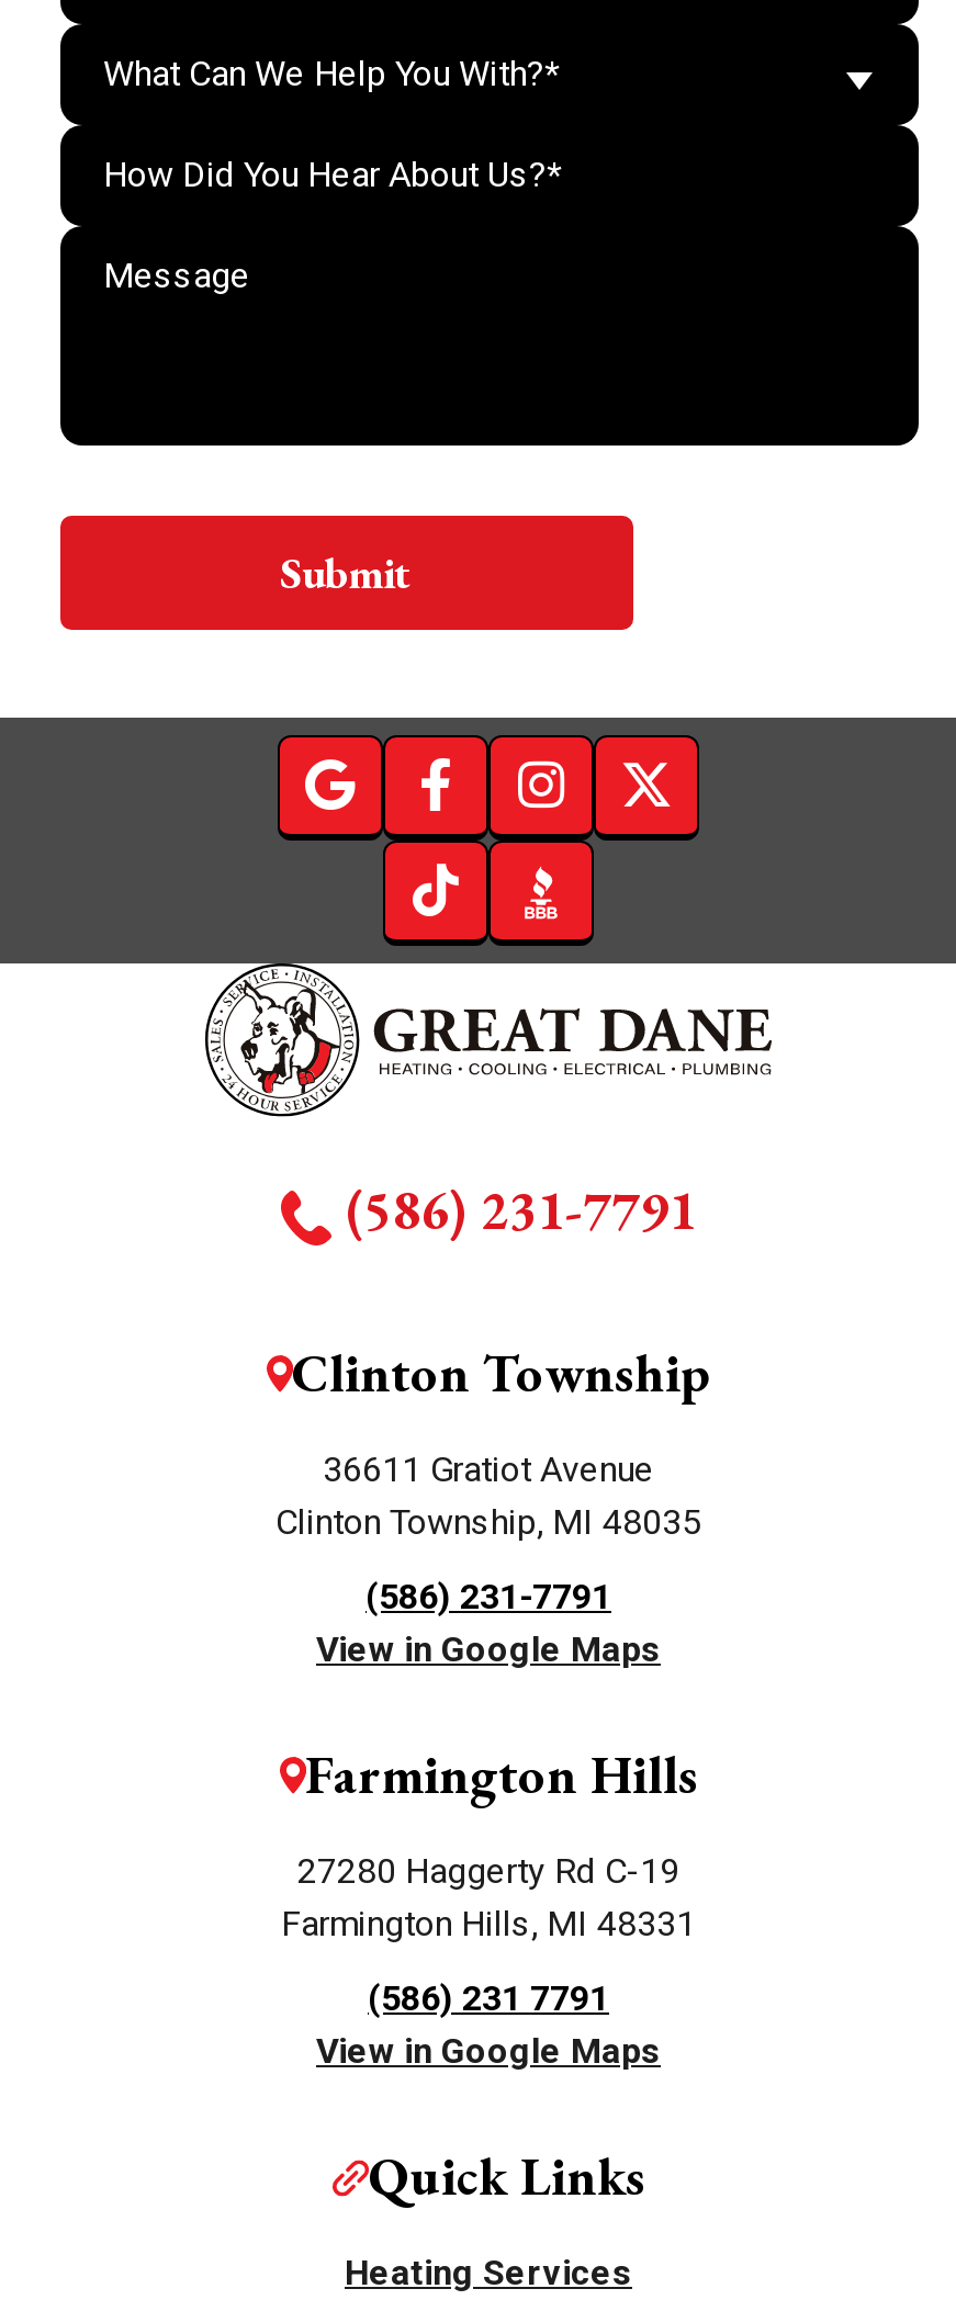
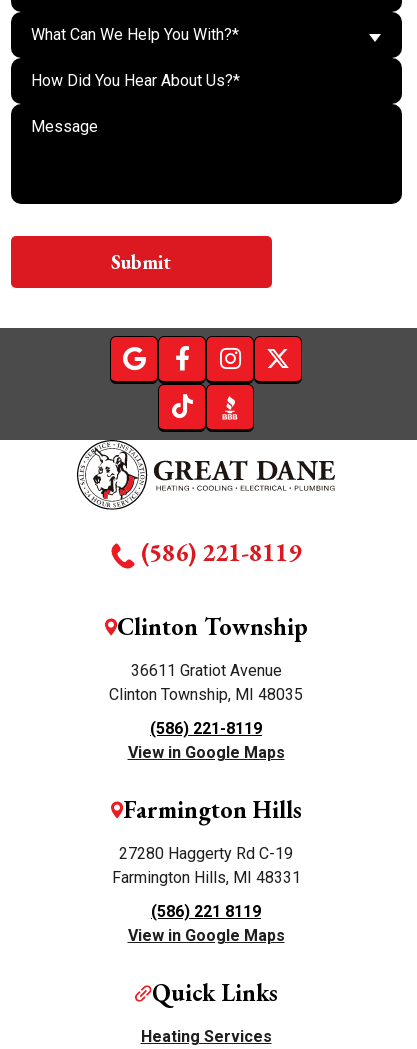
- (586) 231-7791
+ (586) 221-8119

- (586) 231-7791
+ (586) 221-8119

- (586) 231 7791
+ (586) 221 8119
